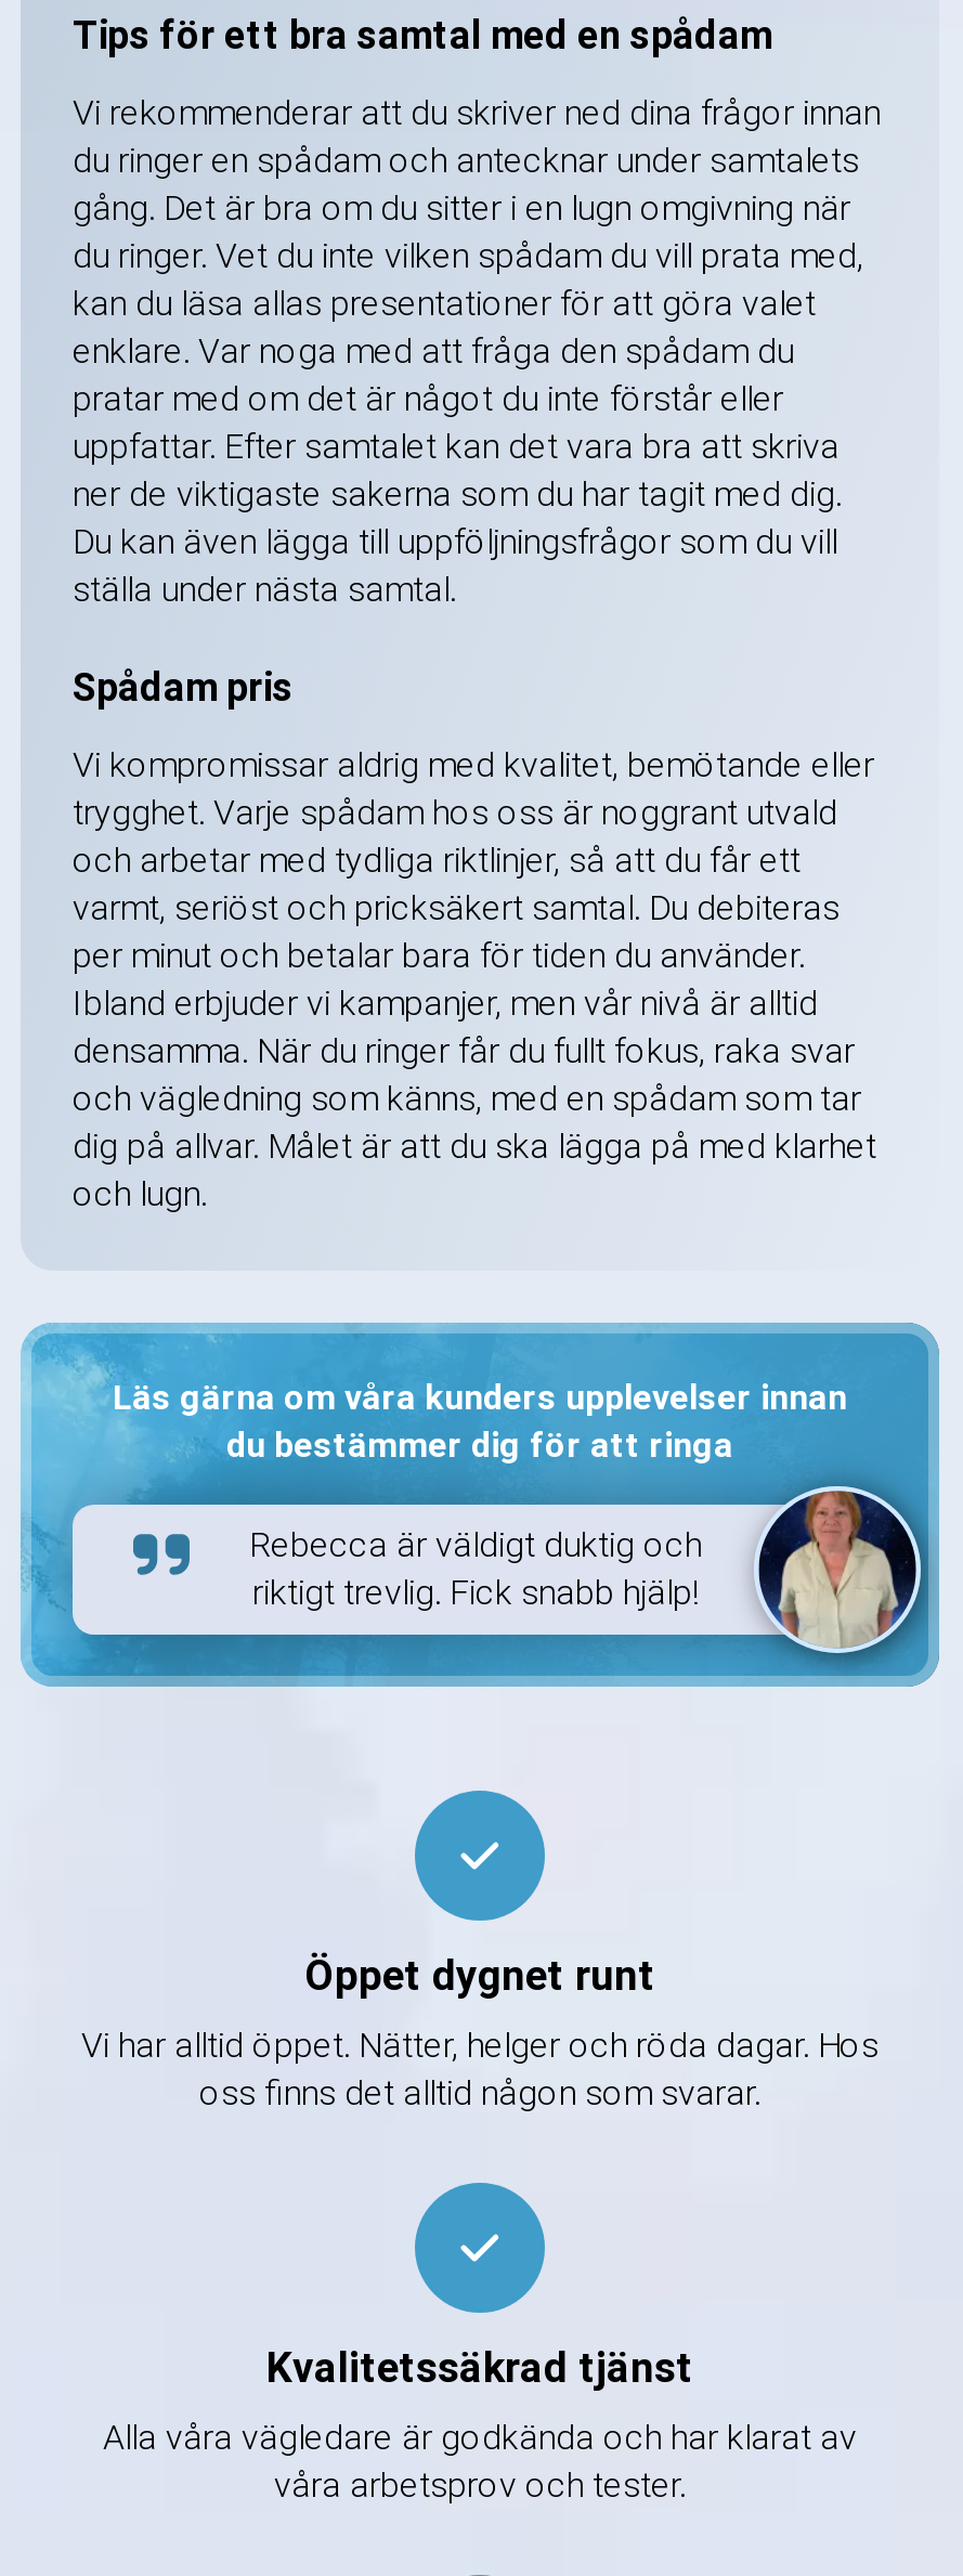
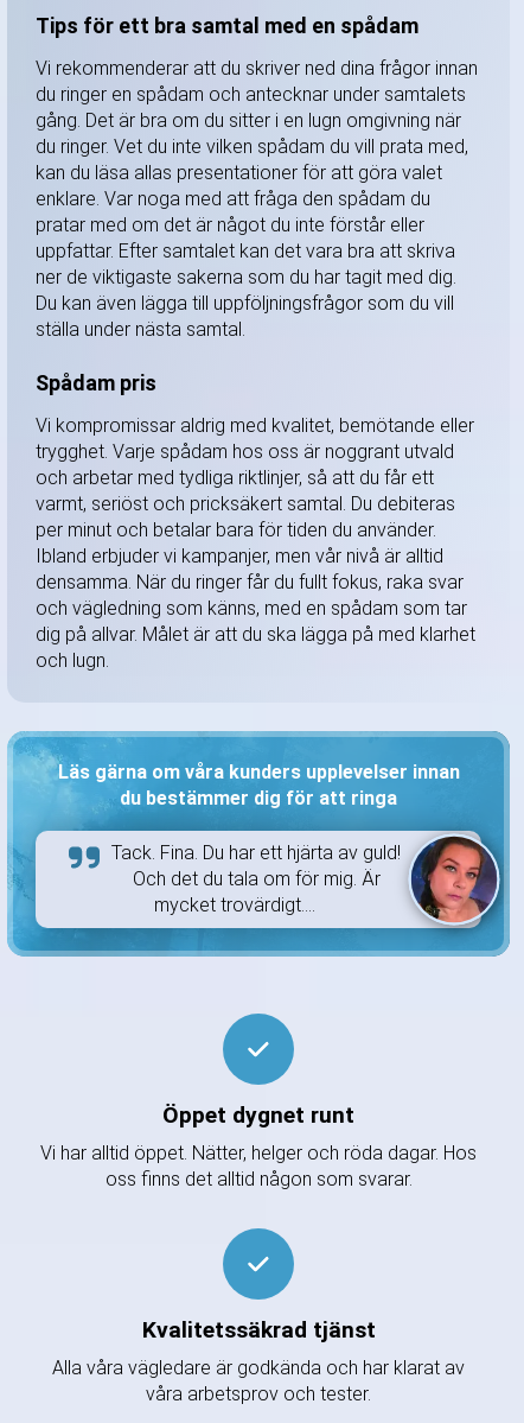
- [image]
- Rebecca är väldigt duktig och
- riktigt trevlig. Fick snabb hjälp!
+ [image]
+ Tack. Fina. Du har ett hjärta av guld!
+ Och det du tala om för mig. Är
+ mycket trovärdigt....
